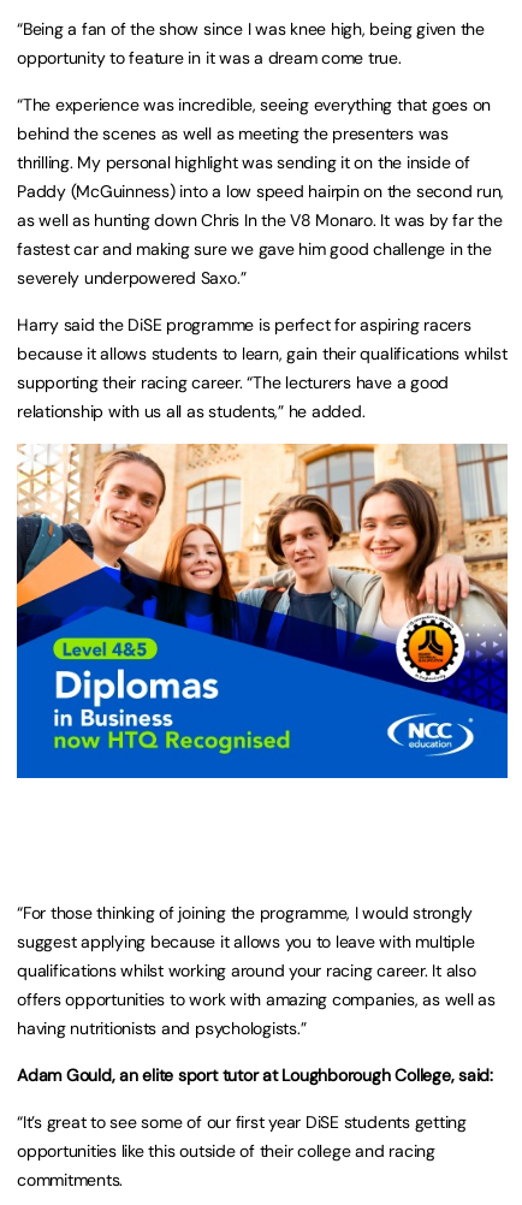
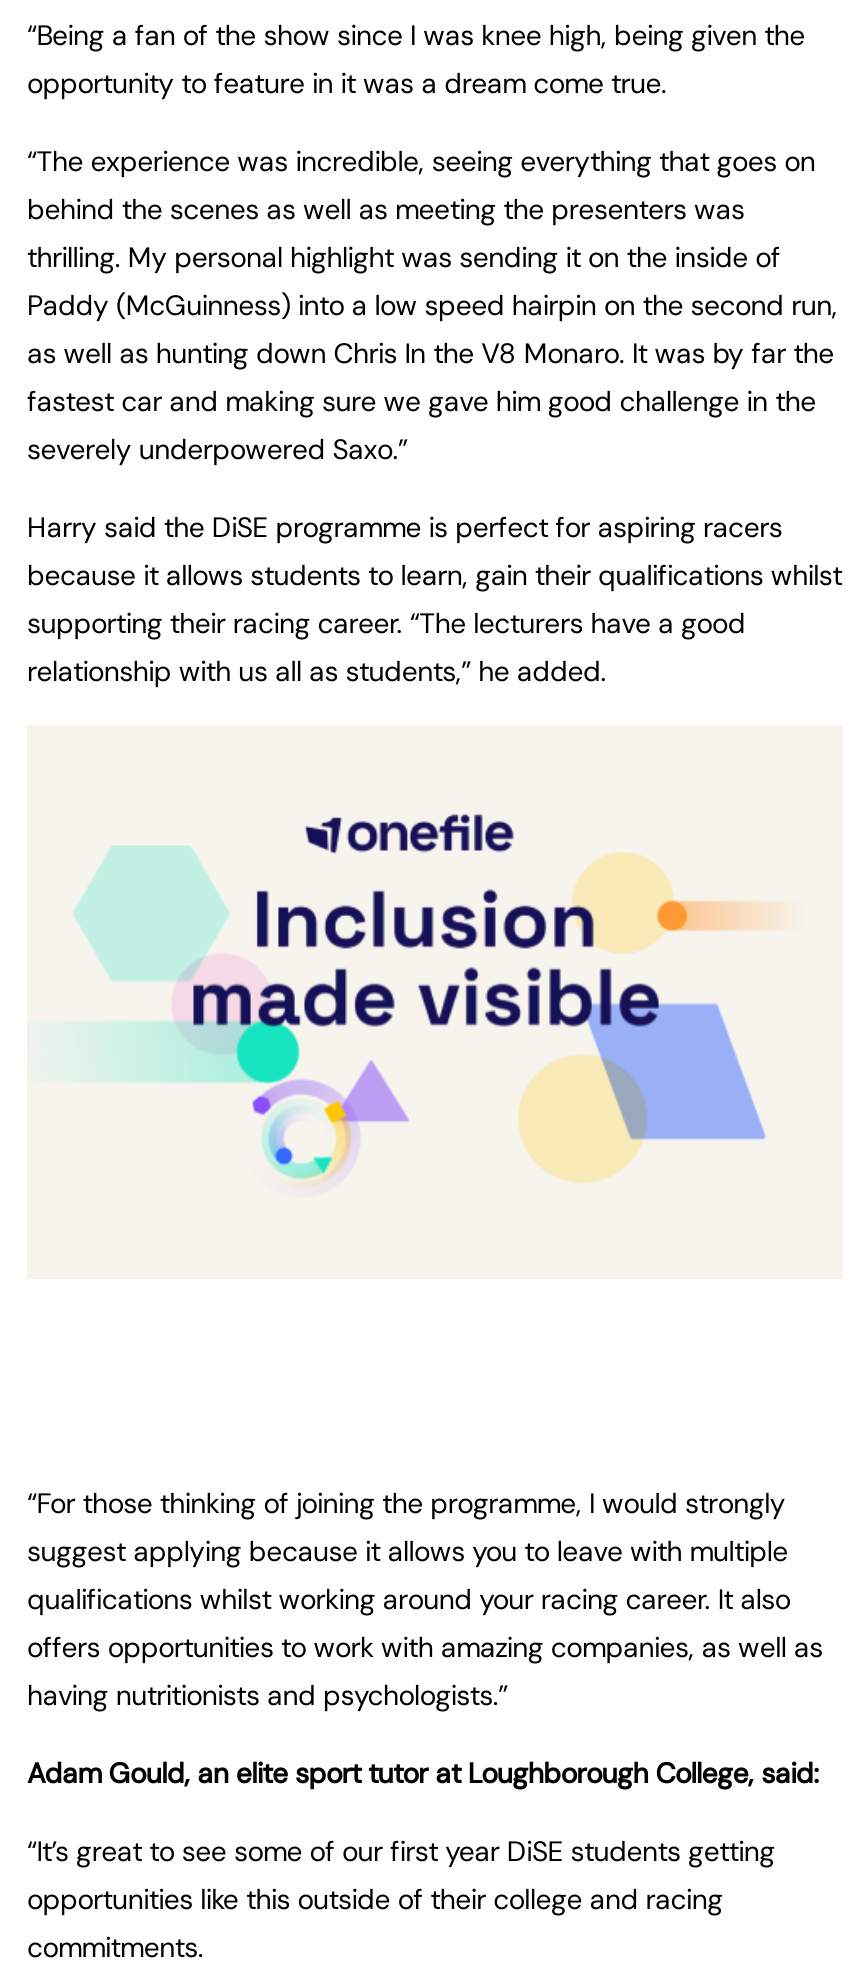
- [image]
+ [image]
